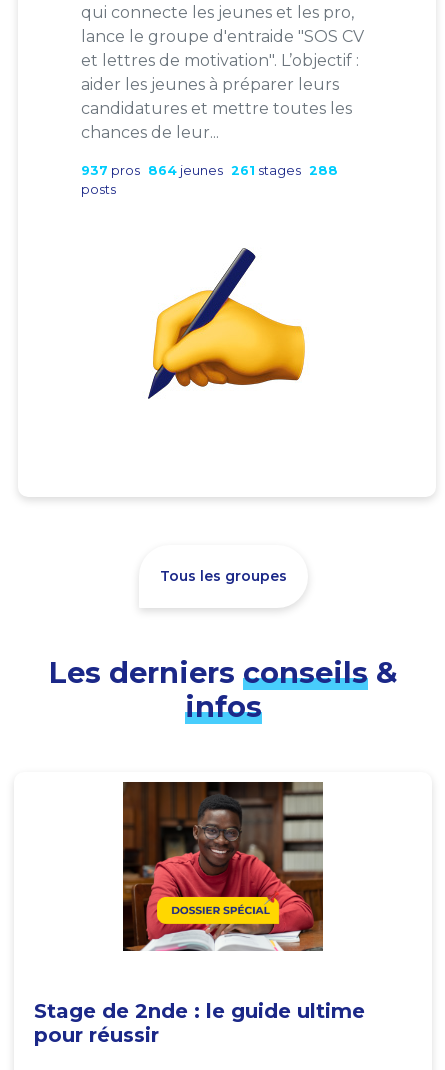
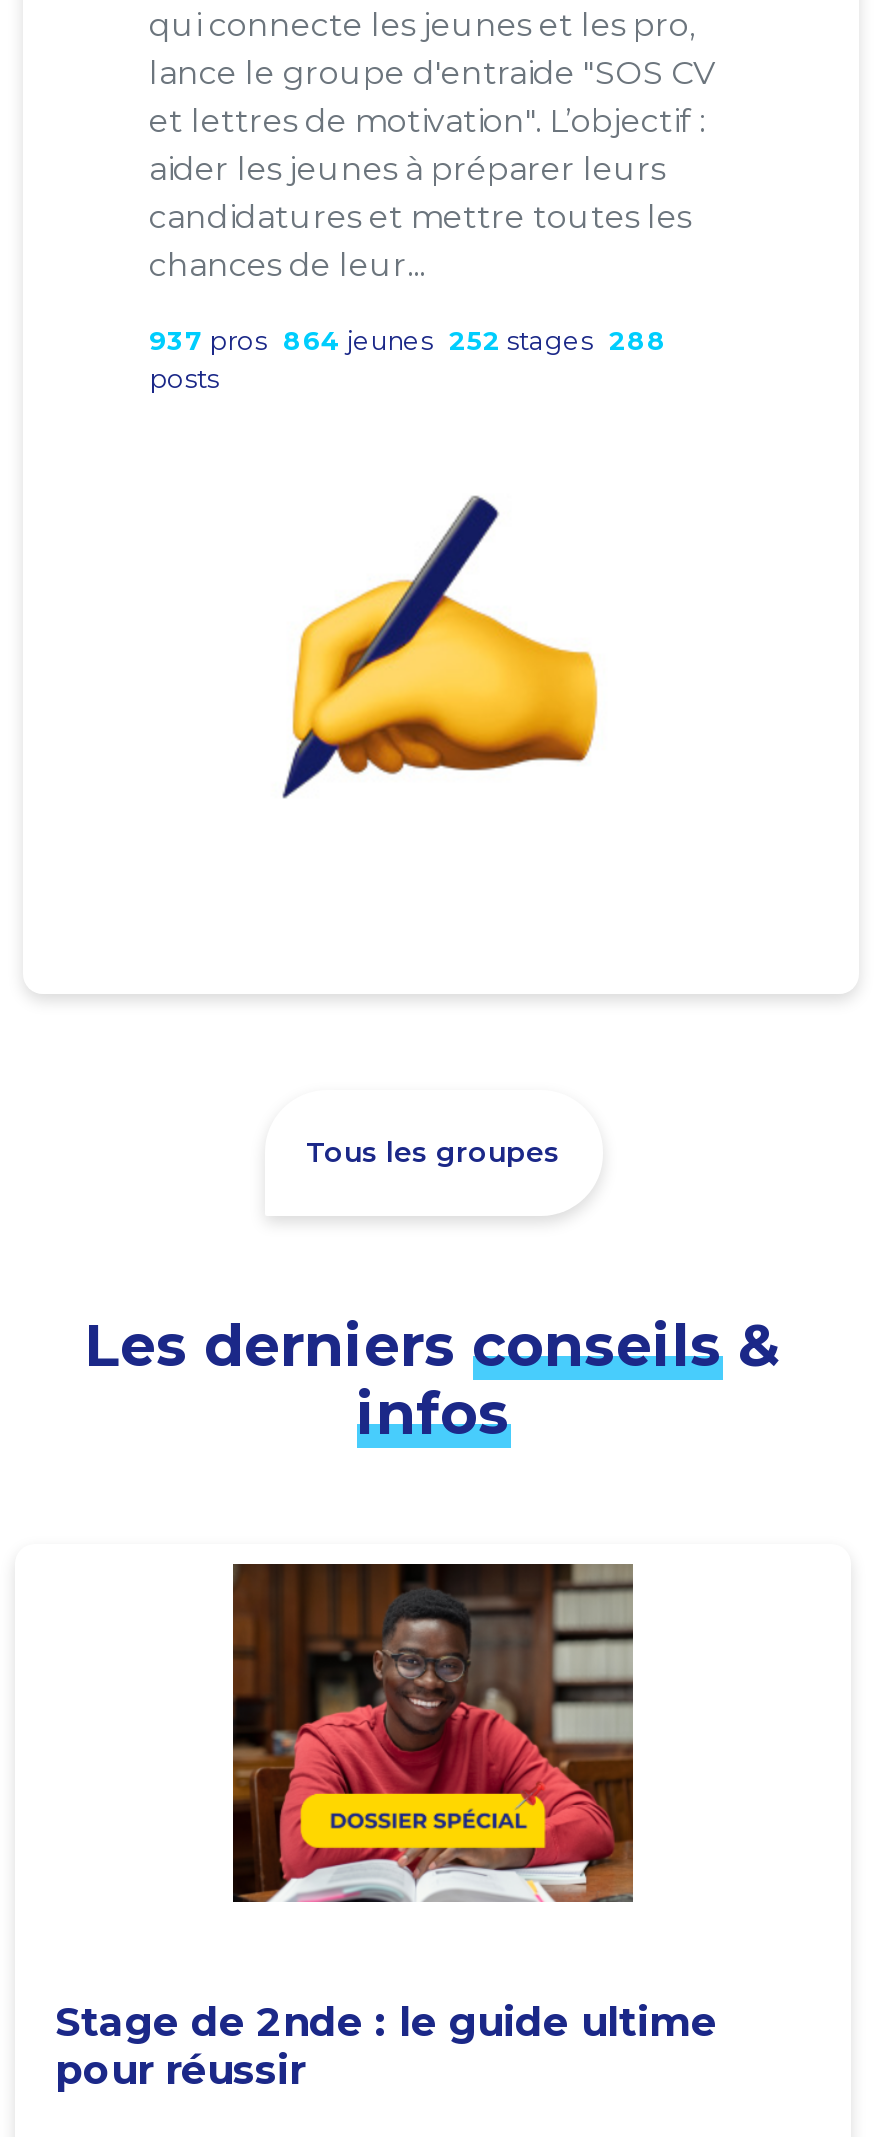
- 937 pros 864 jeunes 261 stages 288
+ 937 pros 864 jeunes 252 stages 288
